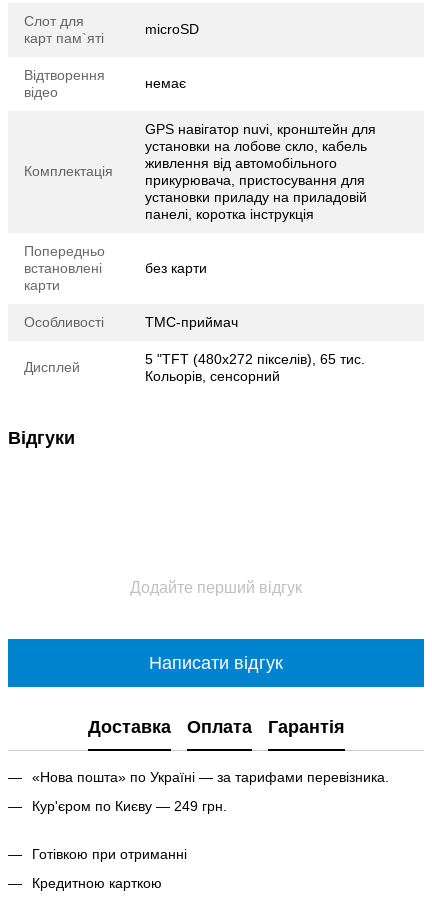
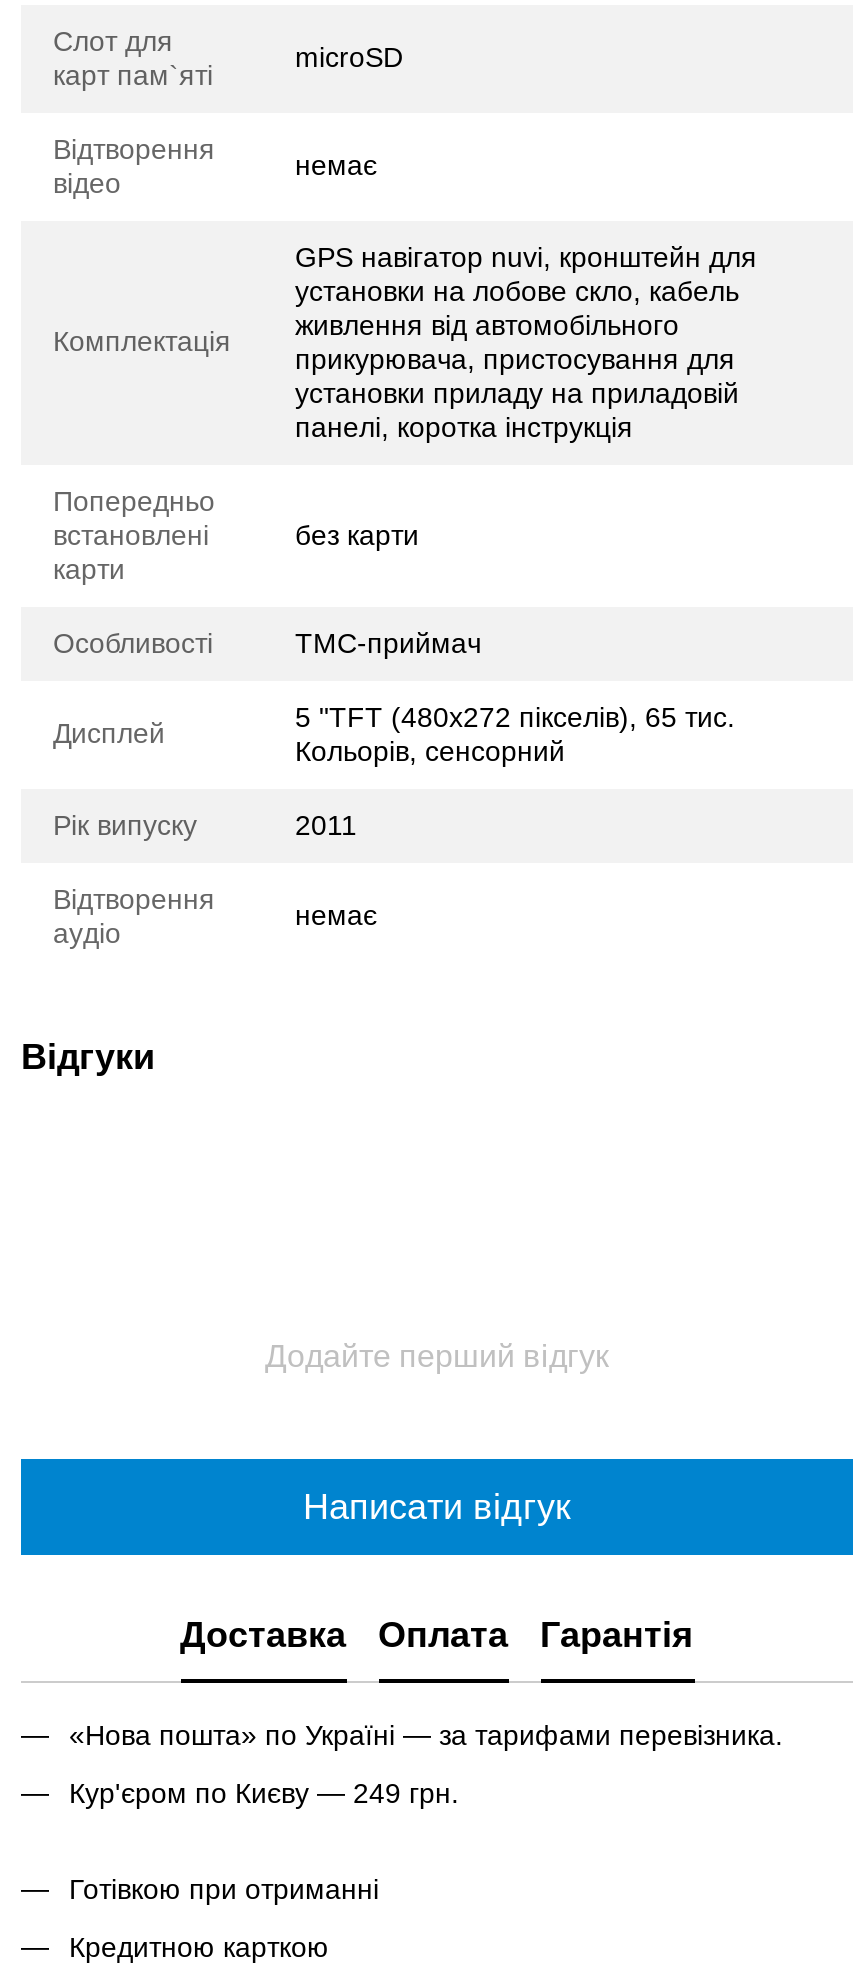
+ Рік випуску
+ 2011
+ Відтворення
+ аудіо

+ немає
